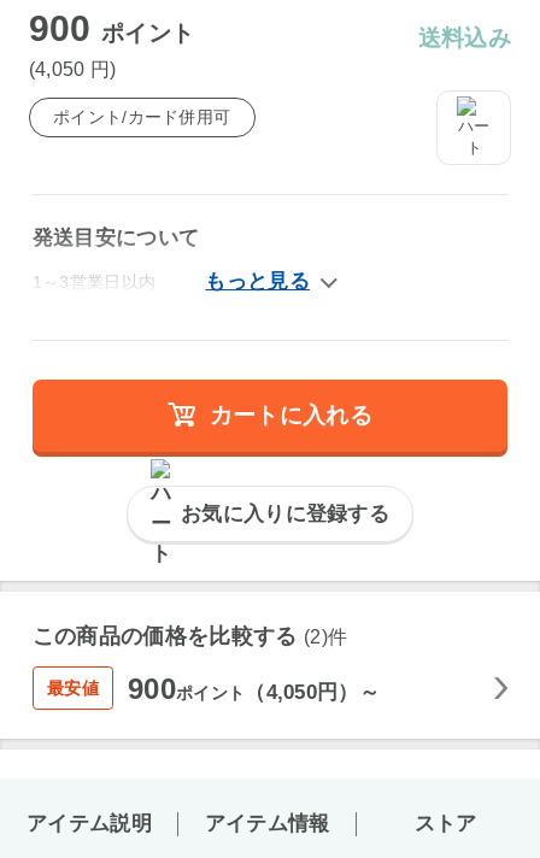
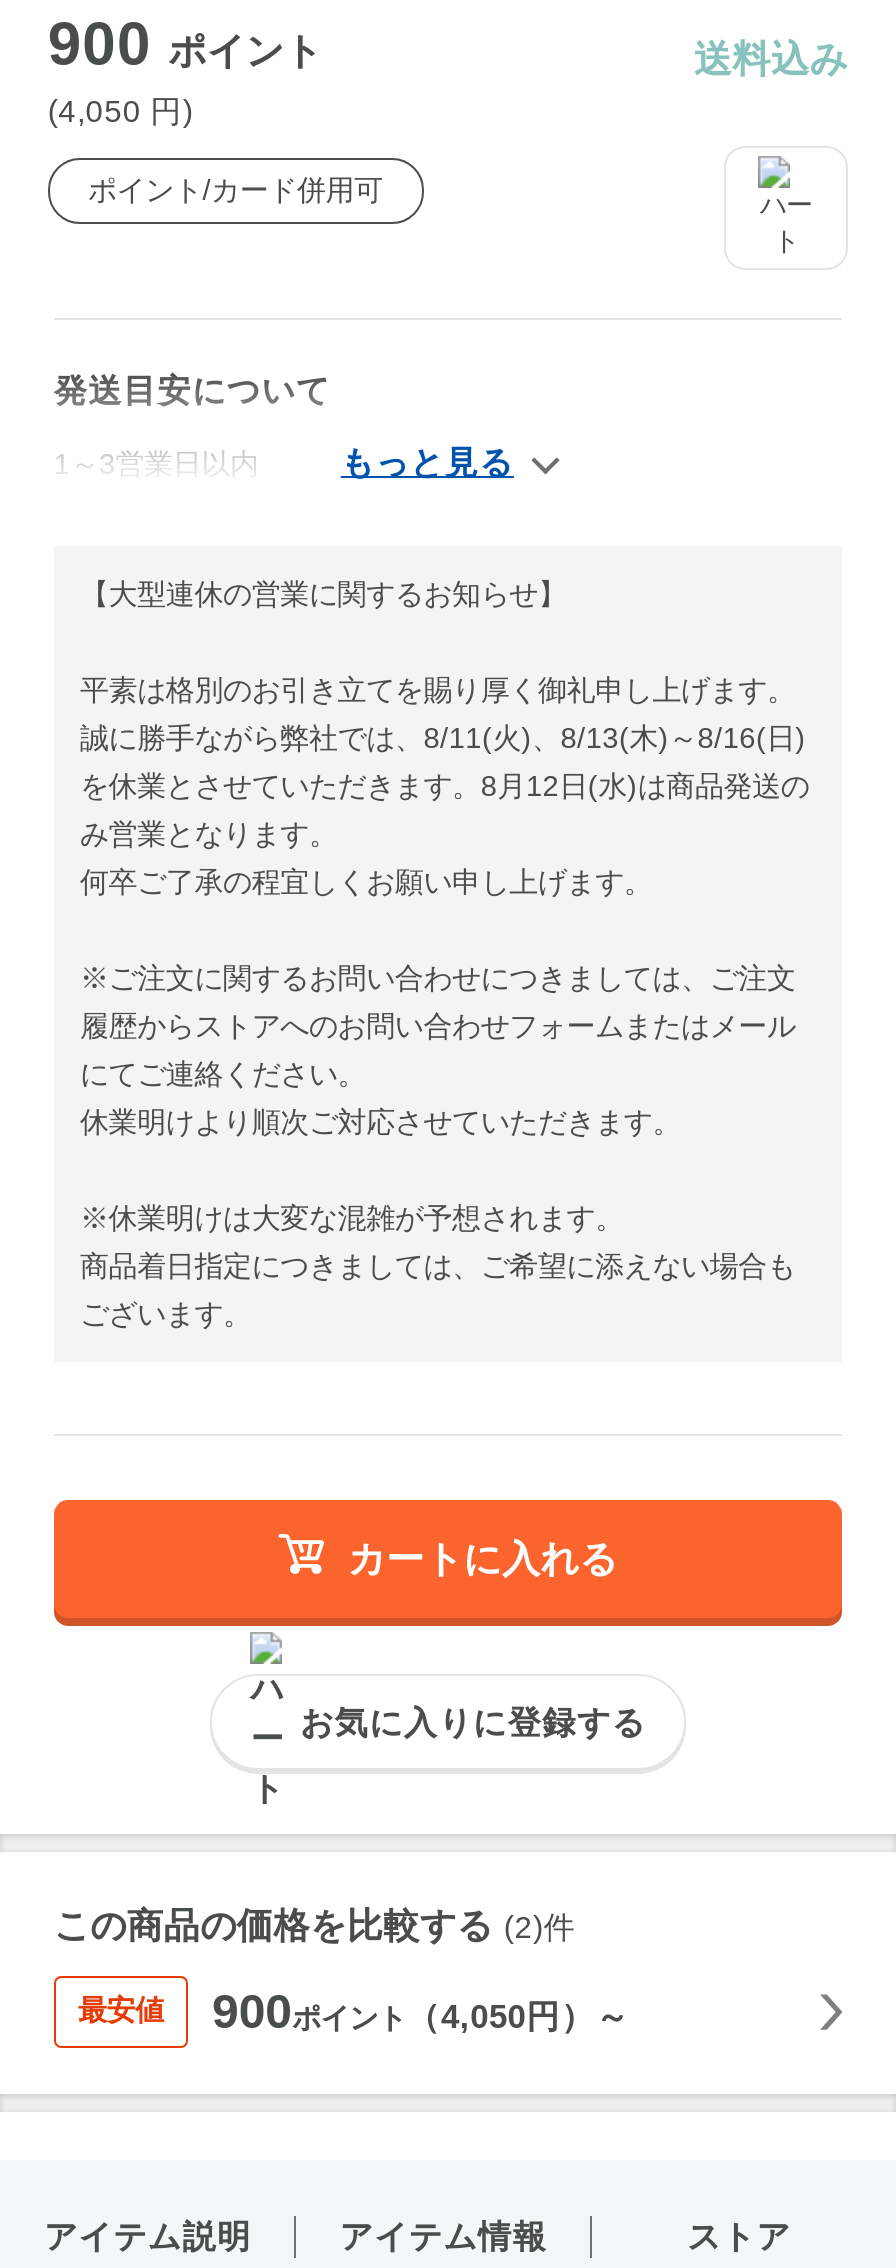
+ 【大型連休の営業に関するお知らせ】
+ 平素は格別のお引き立てを賜り厚く御礼申し上げます。
+ 誠に勝手ながら弊社では、8/11(火)、8/13(木)～8/16(日)
+ を休業とさせていただきます。8月12日(水)は商品発送の
+ み営業となります。
+ 何卒ご了承の程宜しくお願い申し上げます。
+ ※ご注文に関するお問い合わせにつきましては、ご注文
+ 履歴からストアへのお問い合わせフォームまたはメール
+ にてご連絡ください。
+ 休業明けより順次ご対応させていただきます。
+ ※休業明けは大変な混雑が予想されます。
+ 商品着日指定につきましては、ご希望に添えない場合も
+ ございます。
